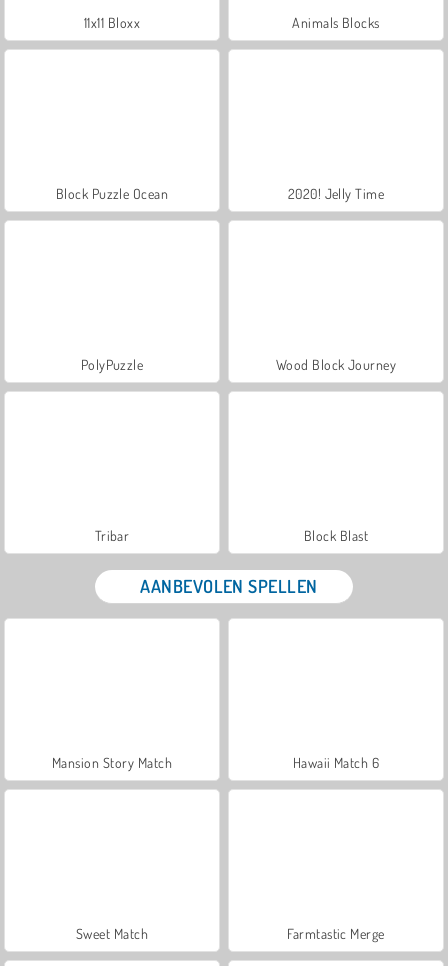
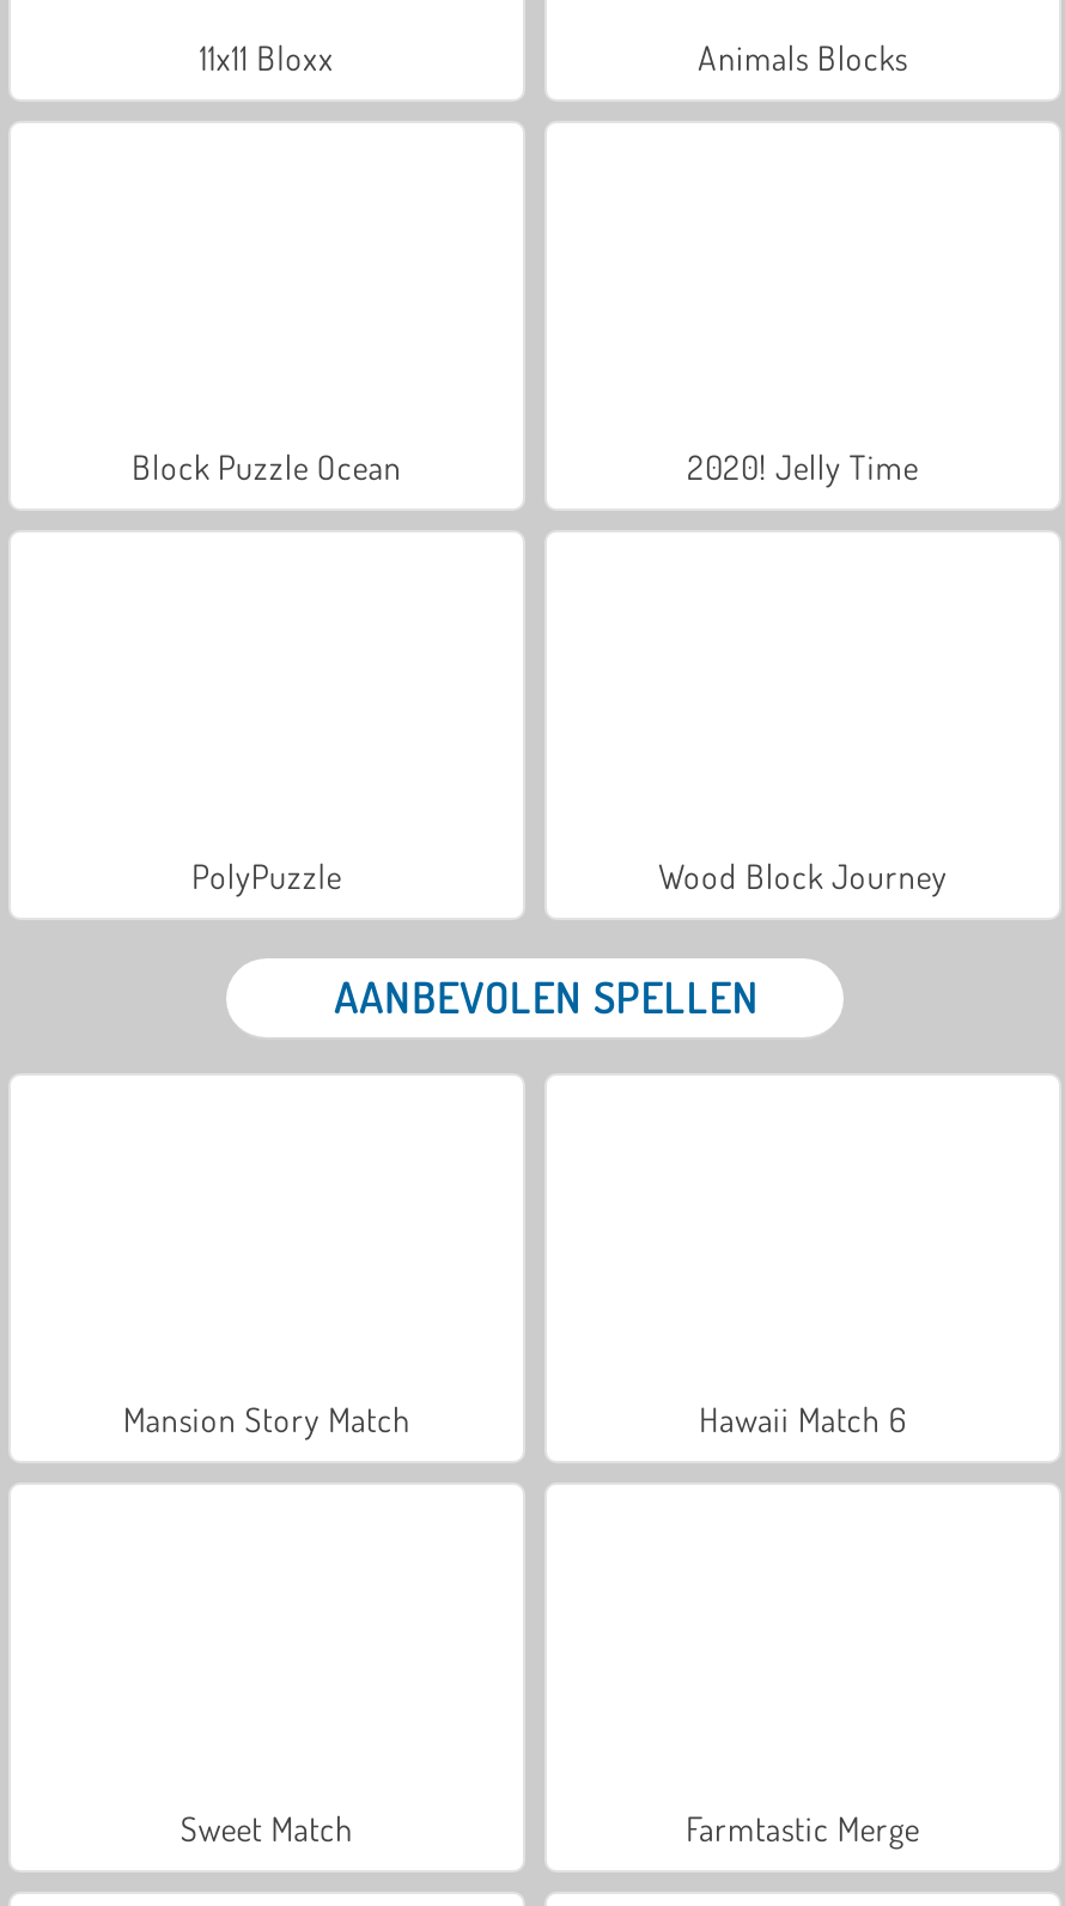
- Tribar
- Block Blast
